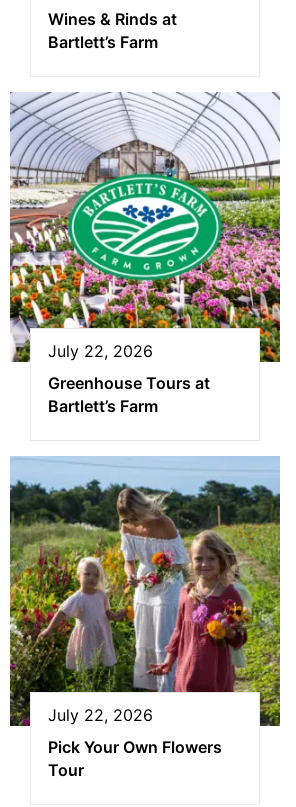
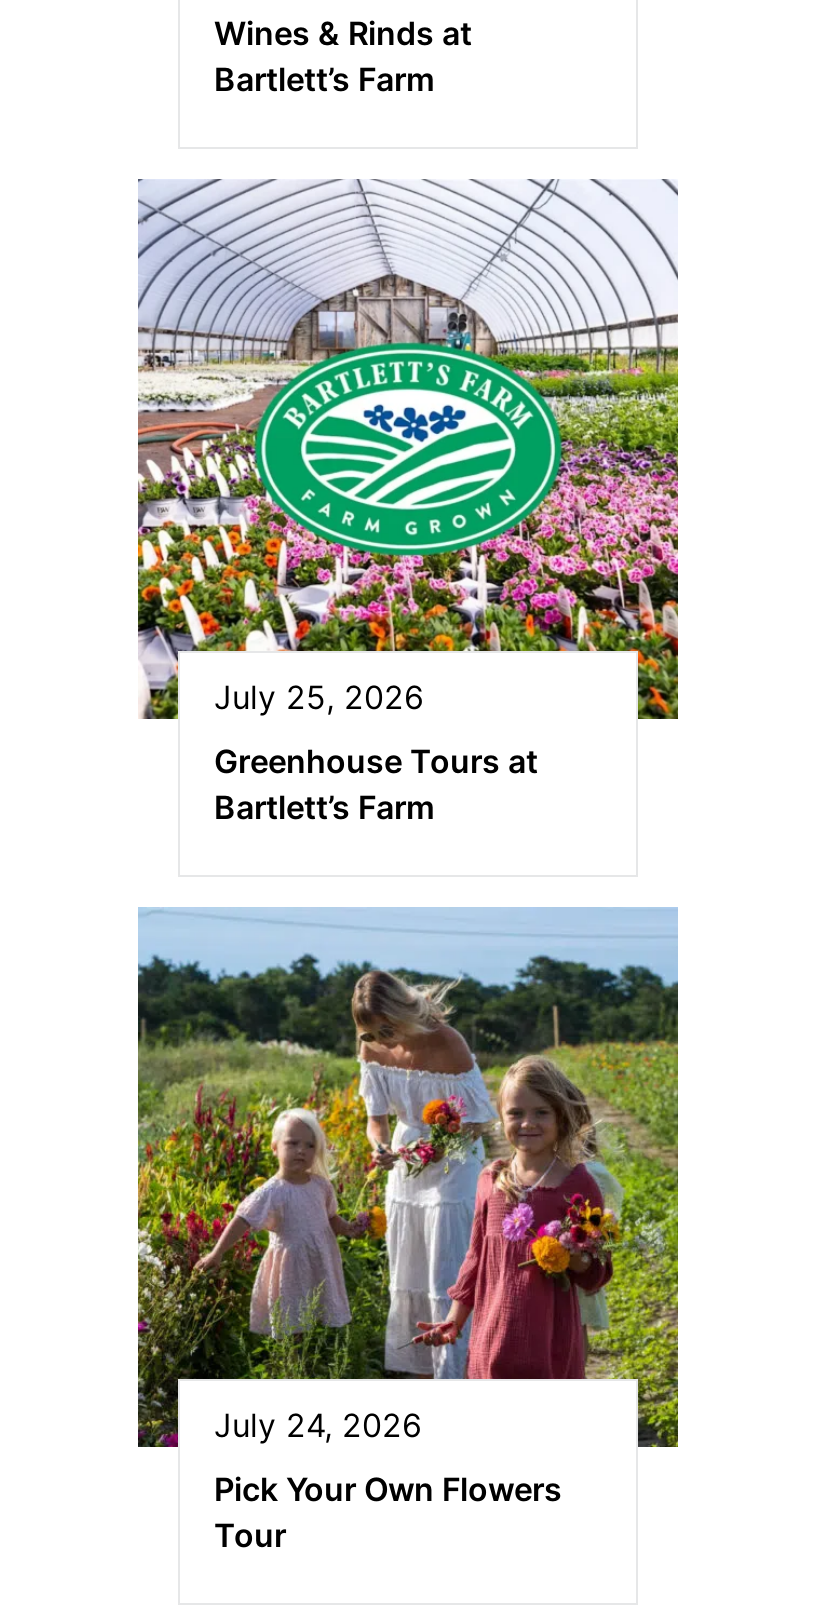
- July 22, 2026
+ July 25, 2026

- July 22, 2026
+ July 24, 2026
